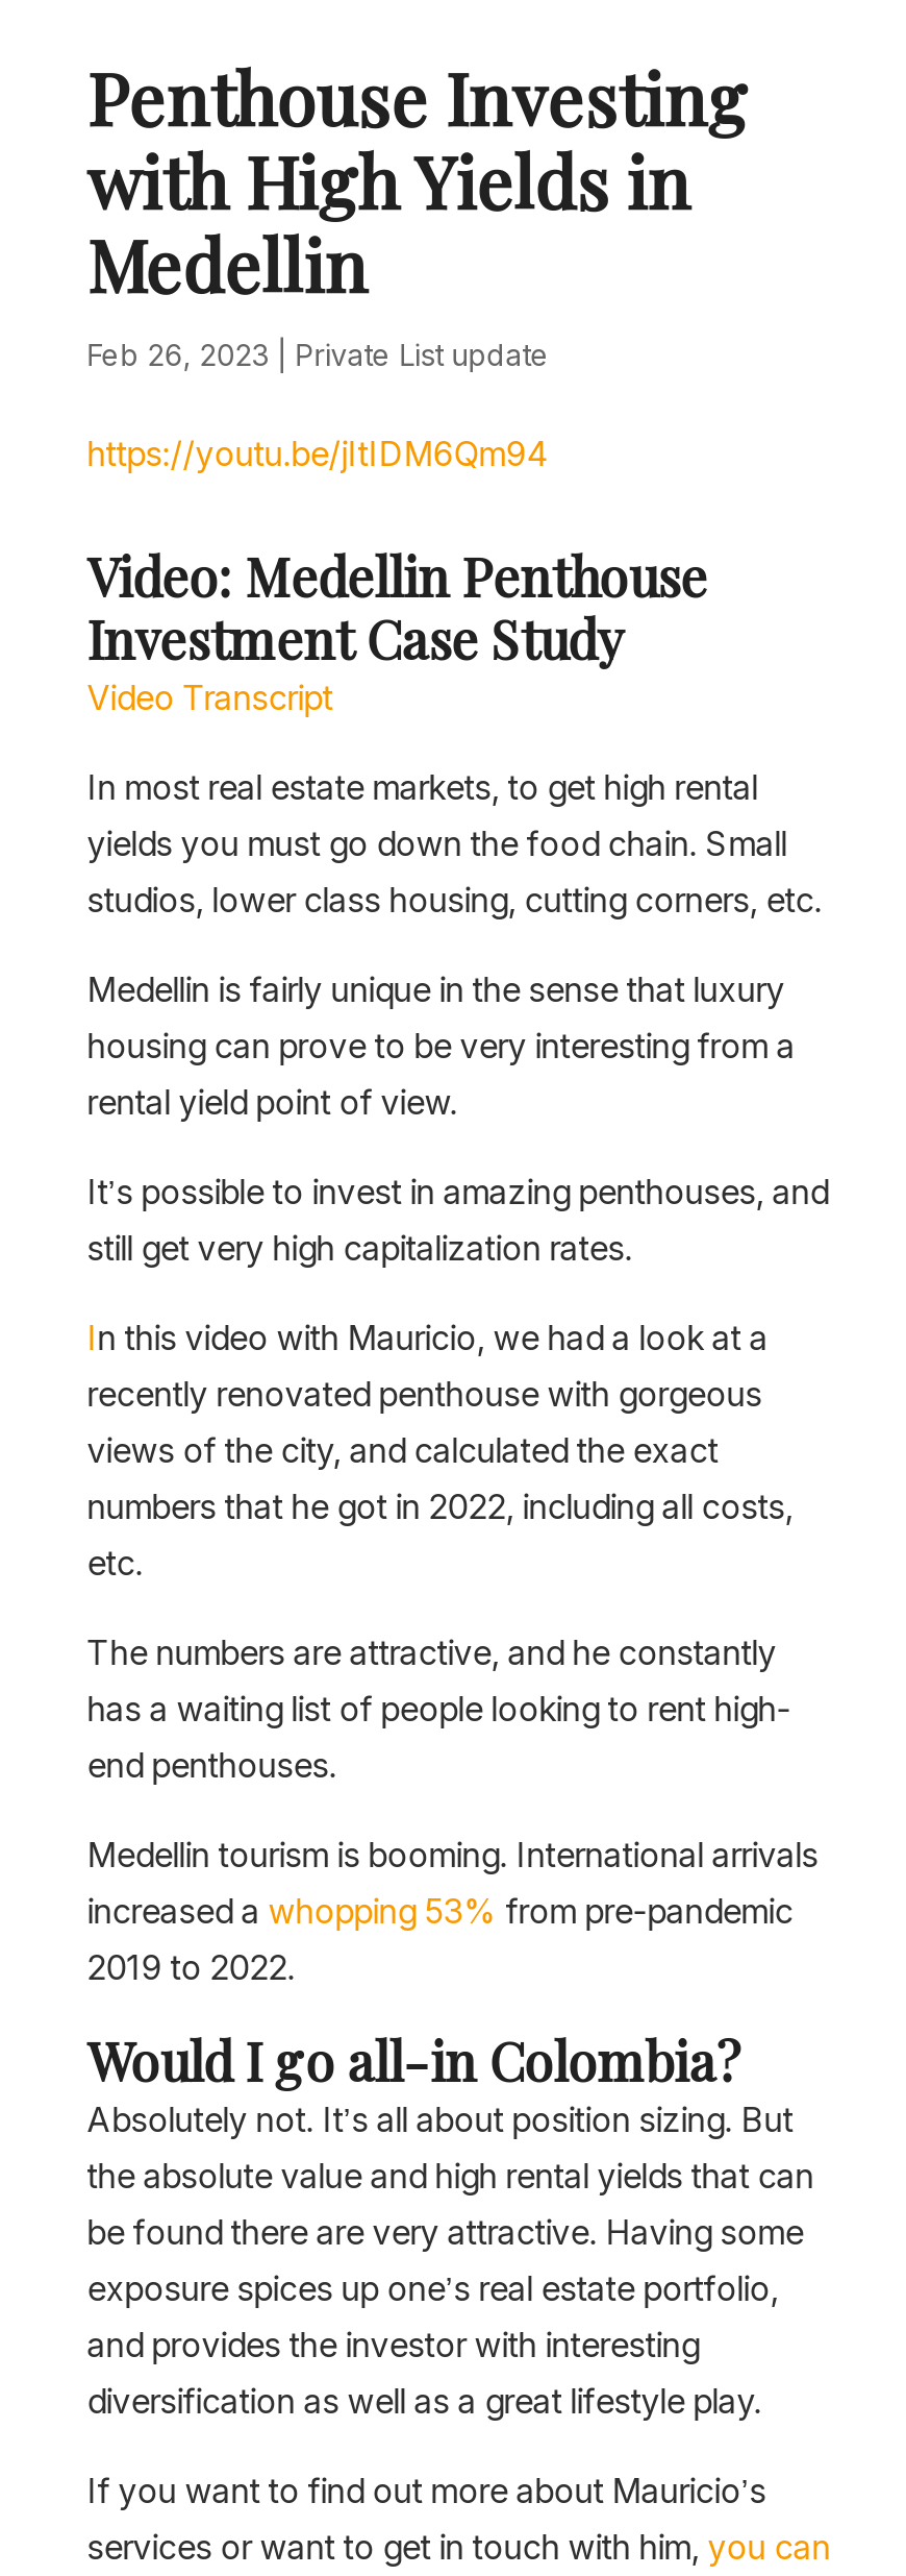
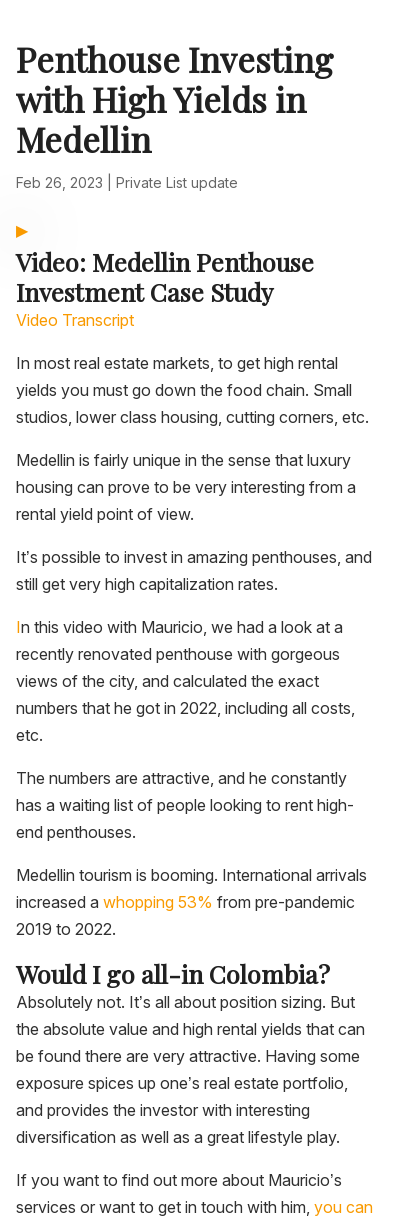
- https://youtu.be/jItIDM6Qm94
